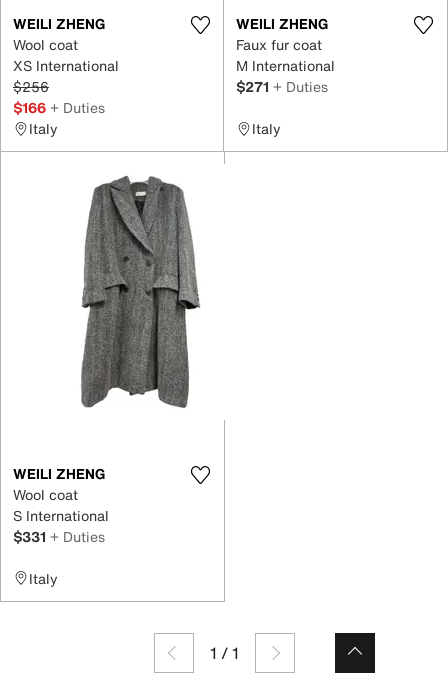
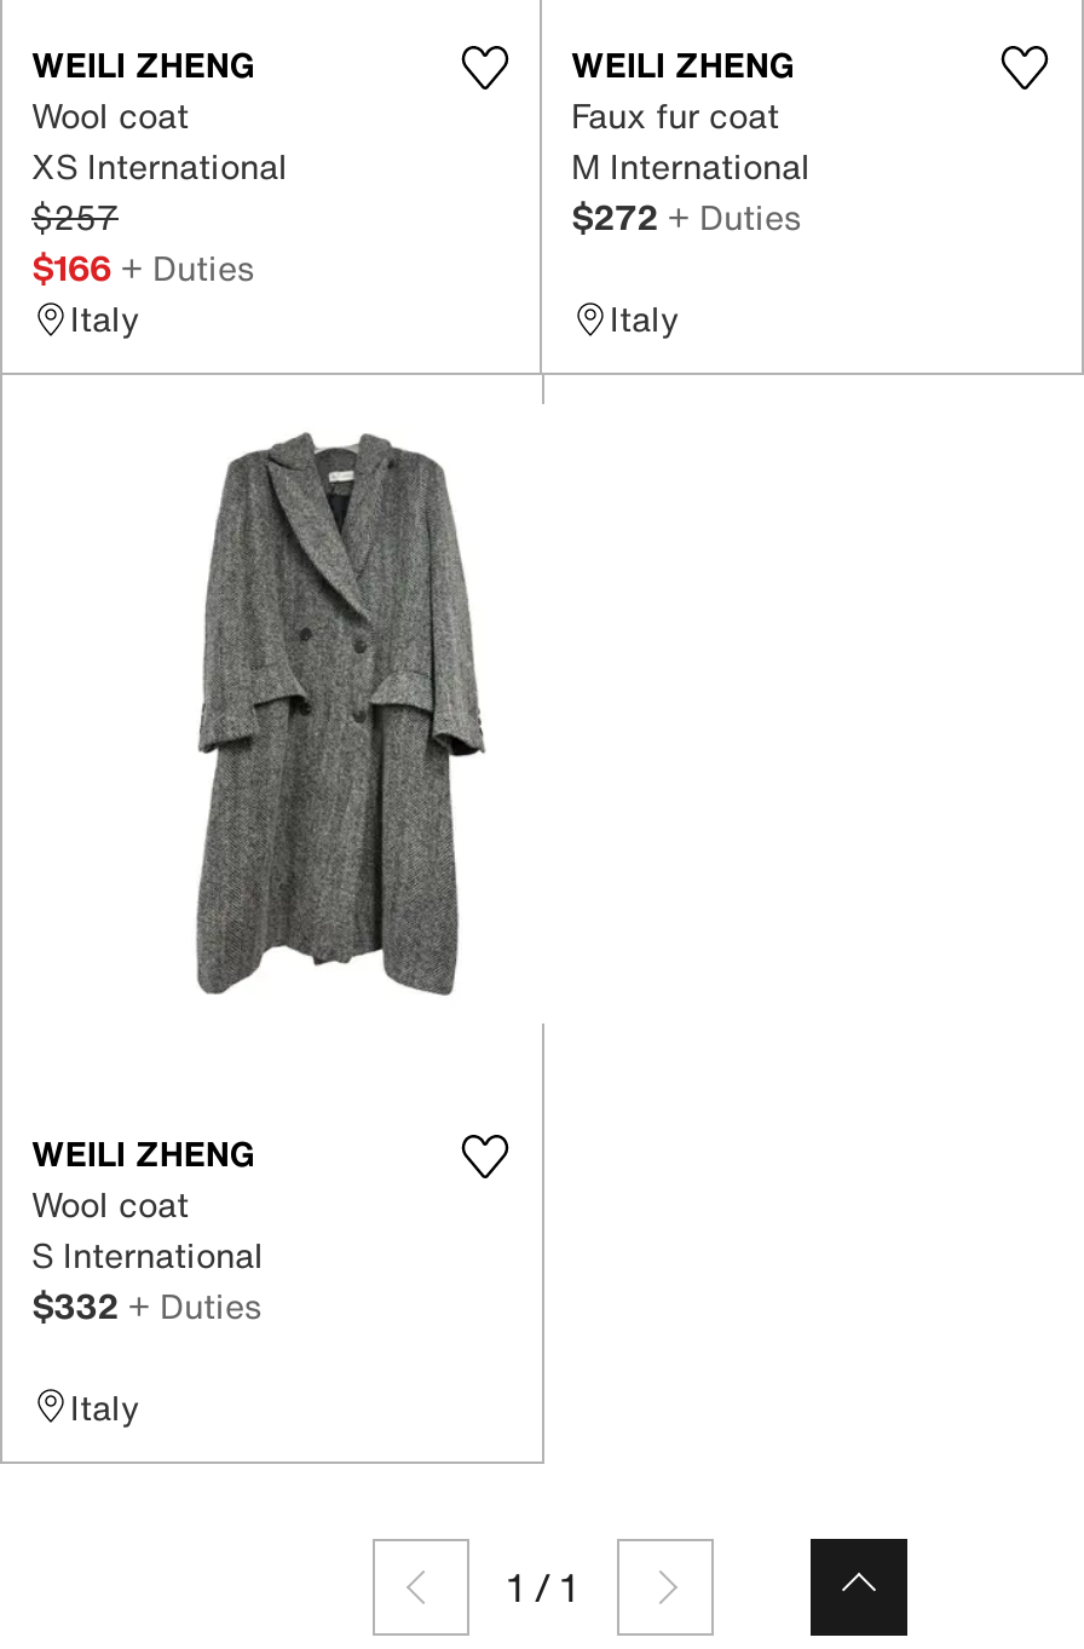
- $256
+ $257

- $271 + Duties
+ $272 + Duties

- $331 + Duties
+ $332 + Duties
